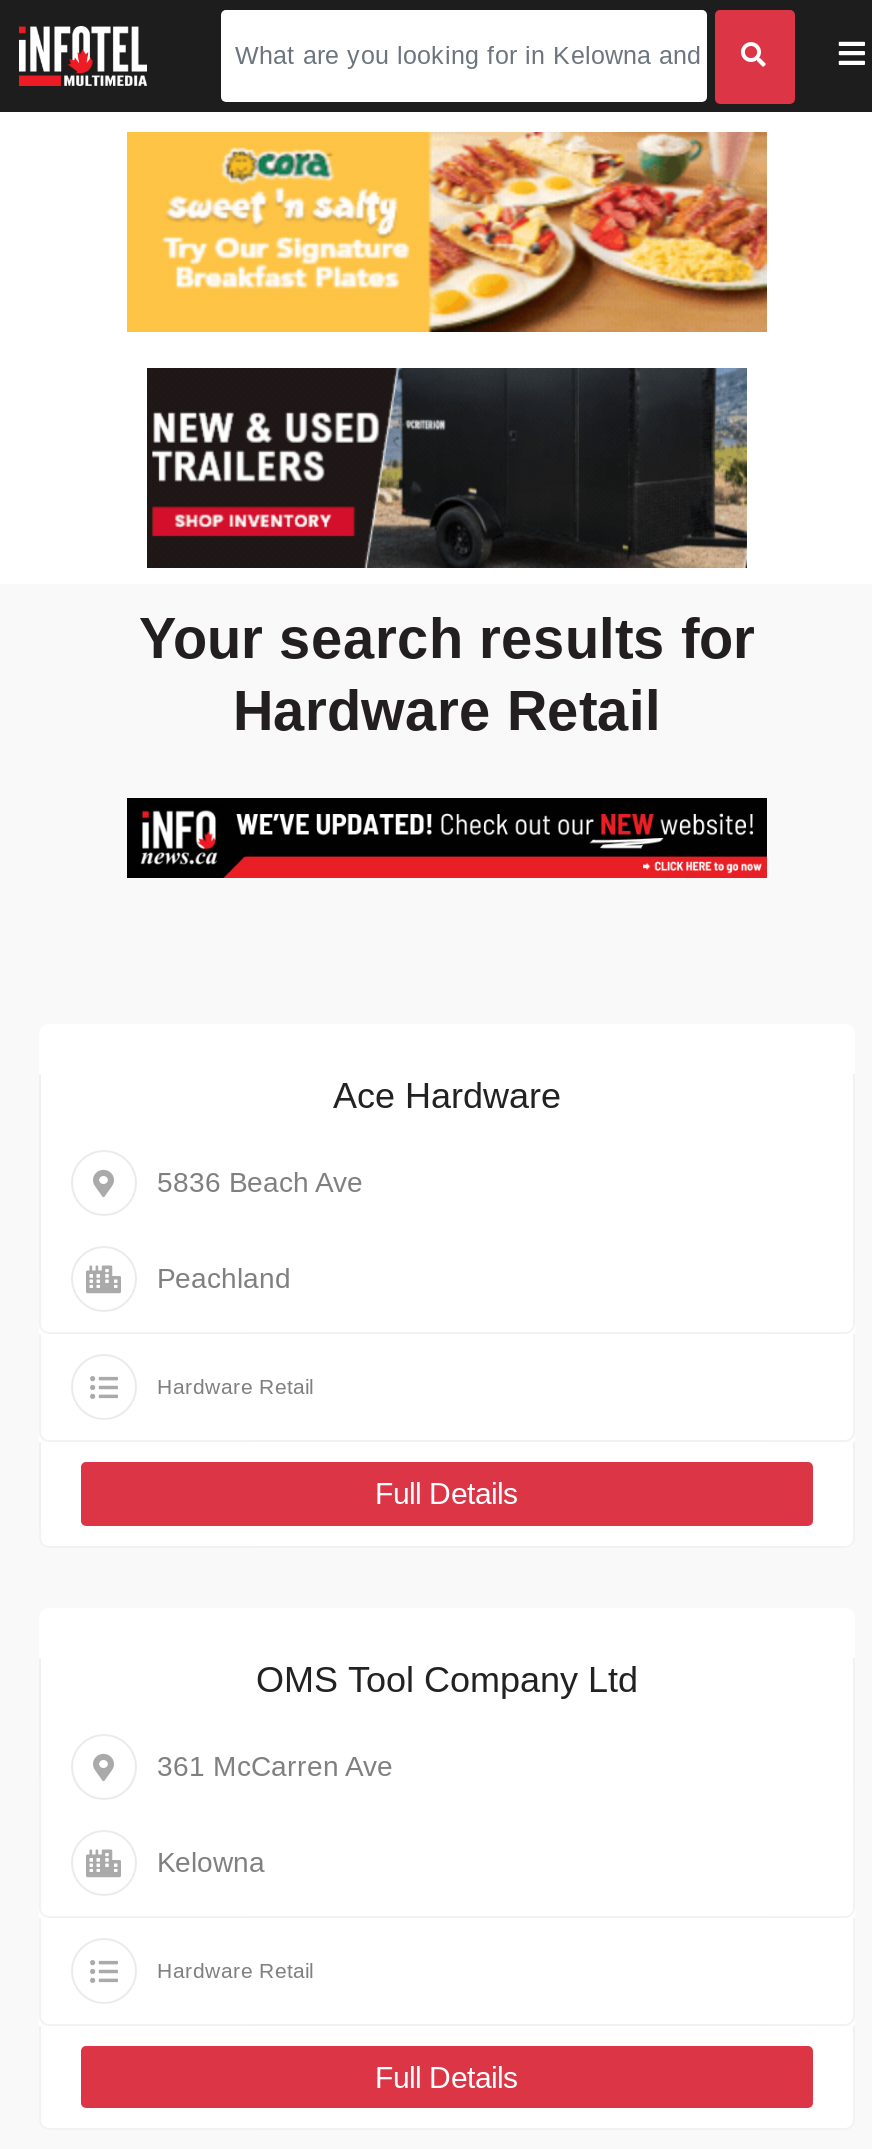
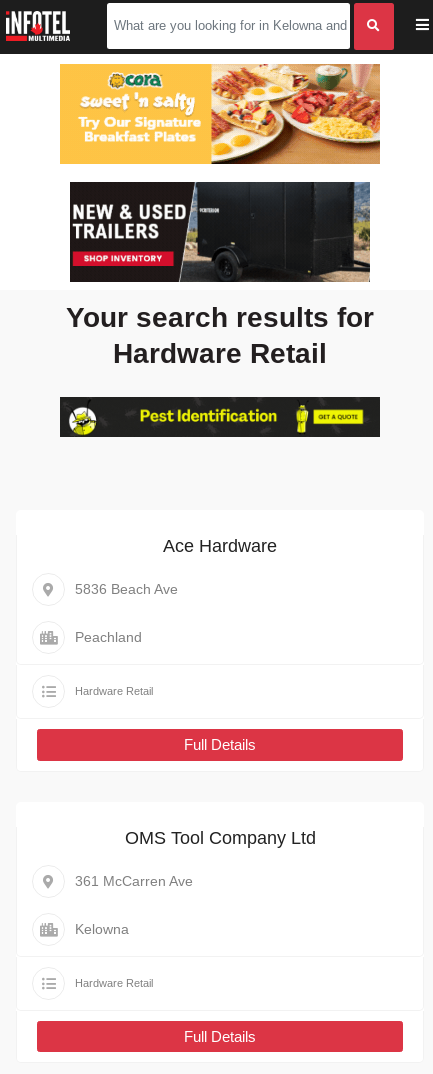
- [image]
+ [image]
